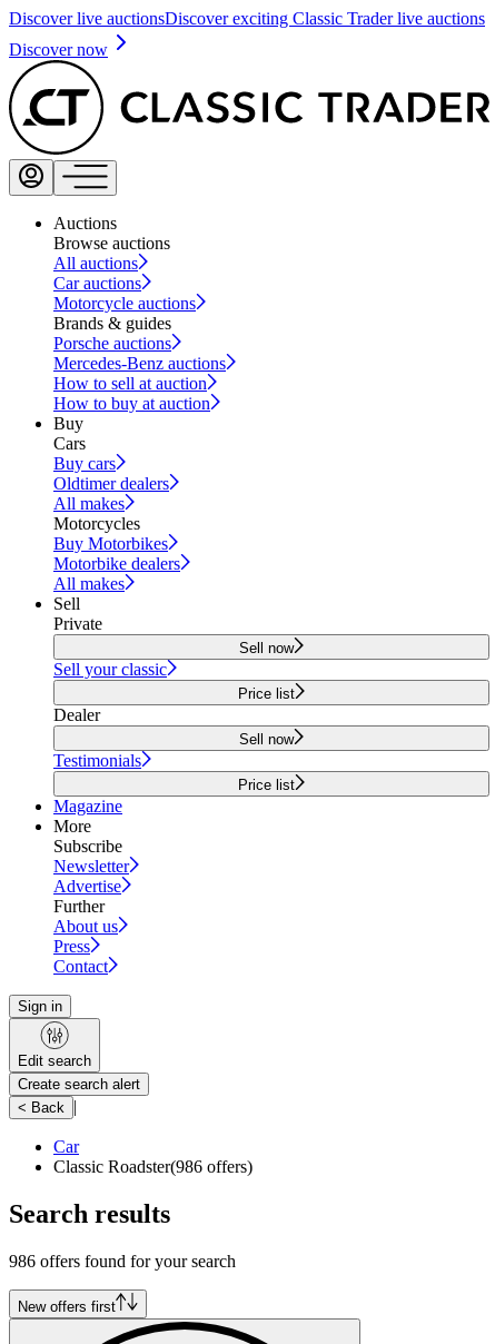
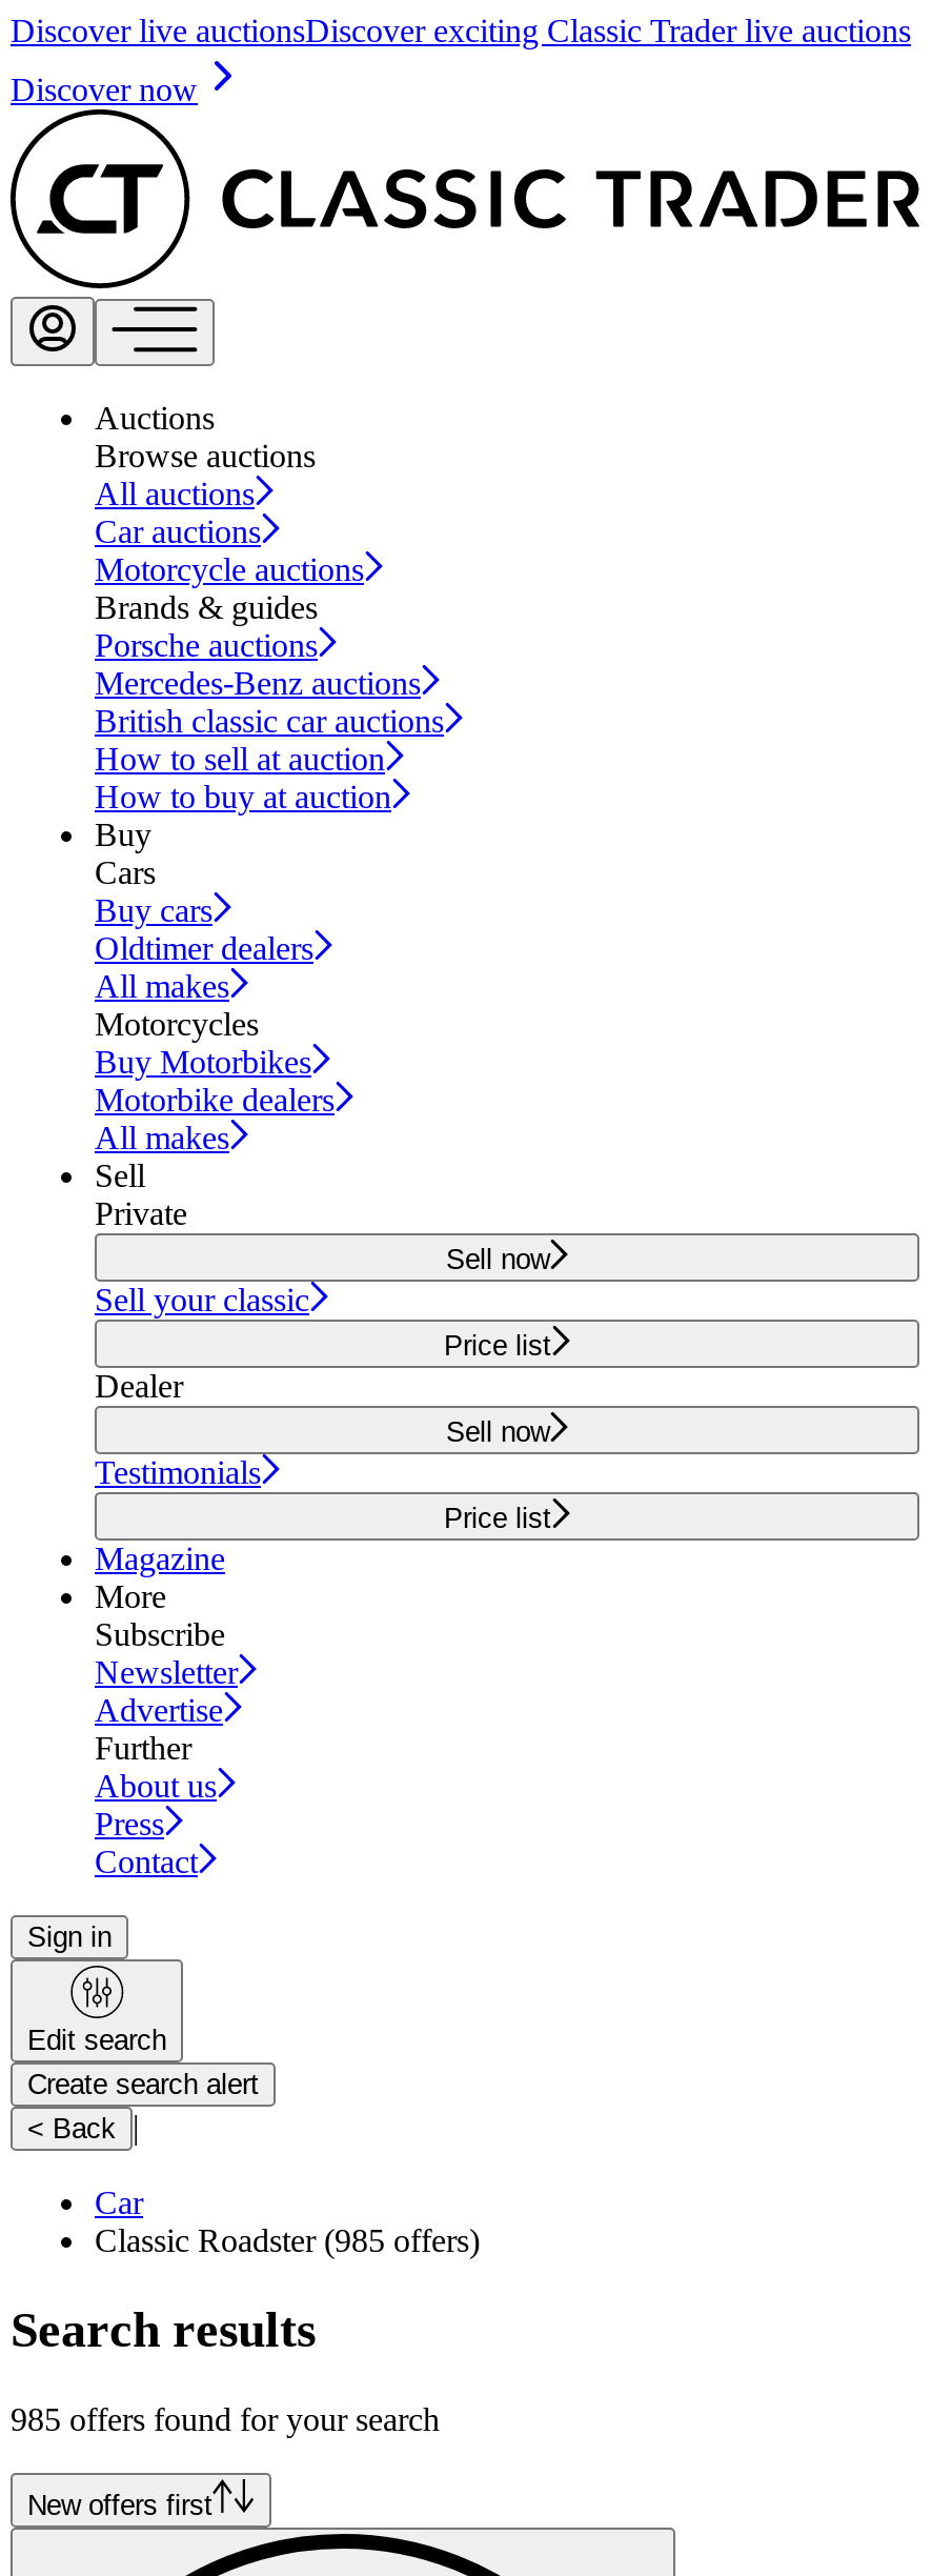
+ British classic car auctions

- Classic Roadster (986 offers)
+ Classic Roadster (985 offers)

- 986 offers found for your search
+ 985 offers found for your search
